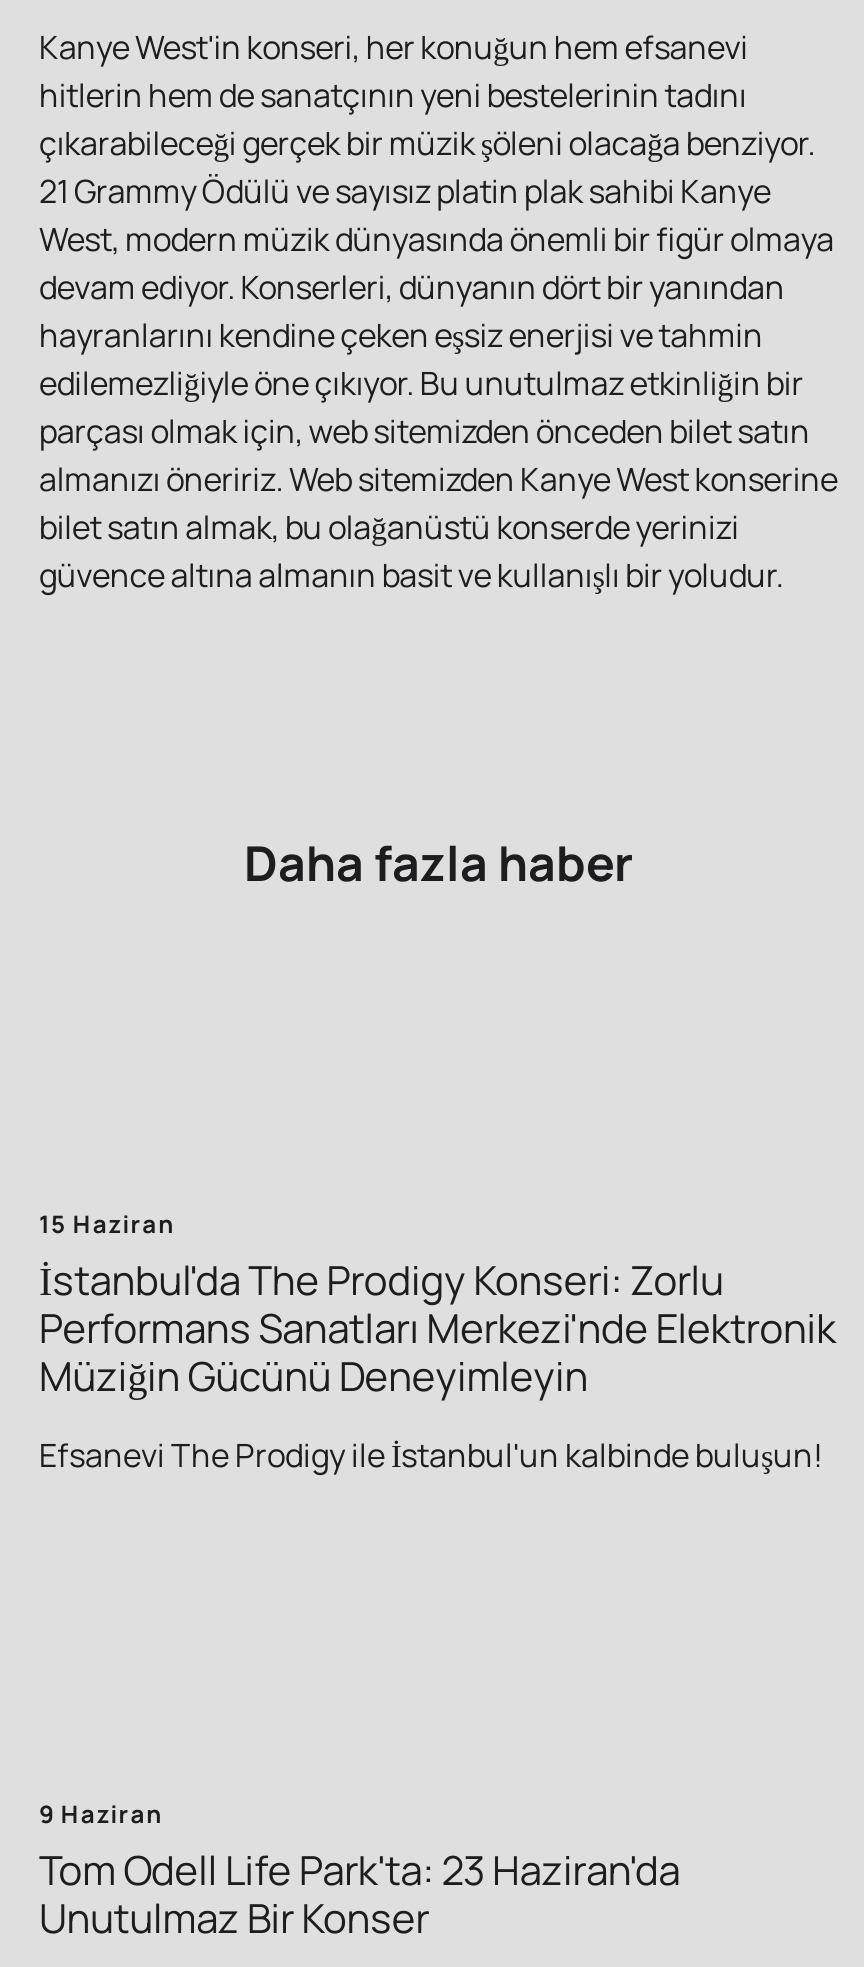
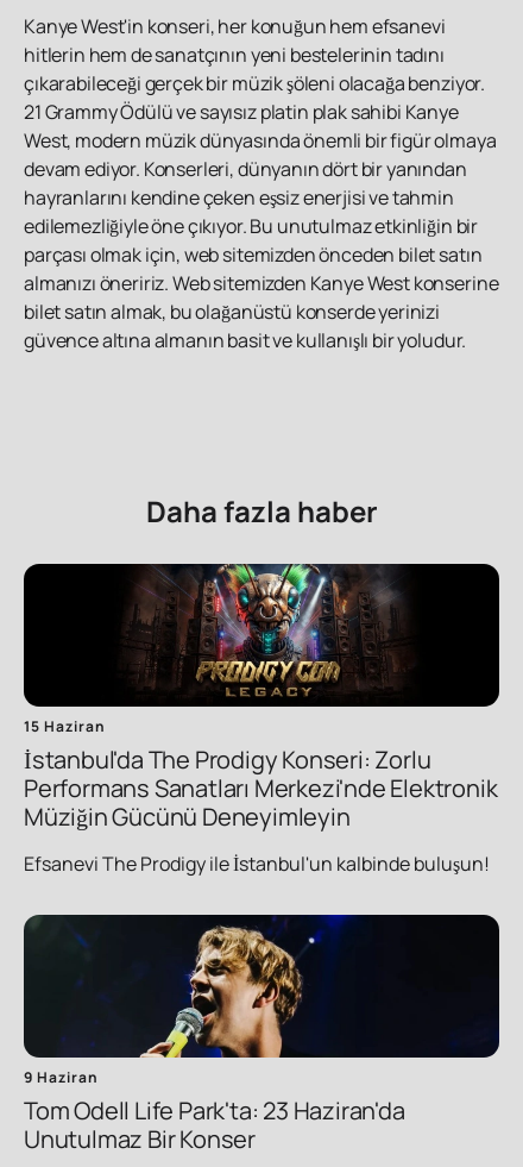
+ [image]

+ [image]
